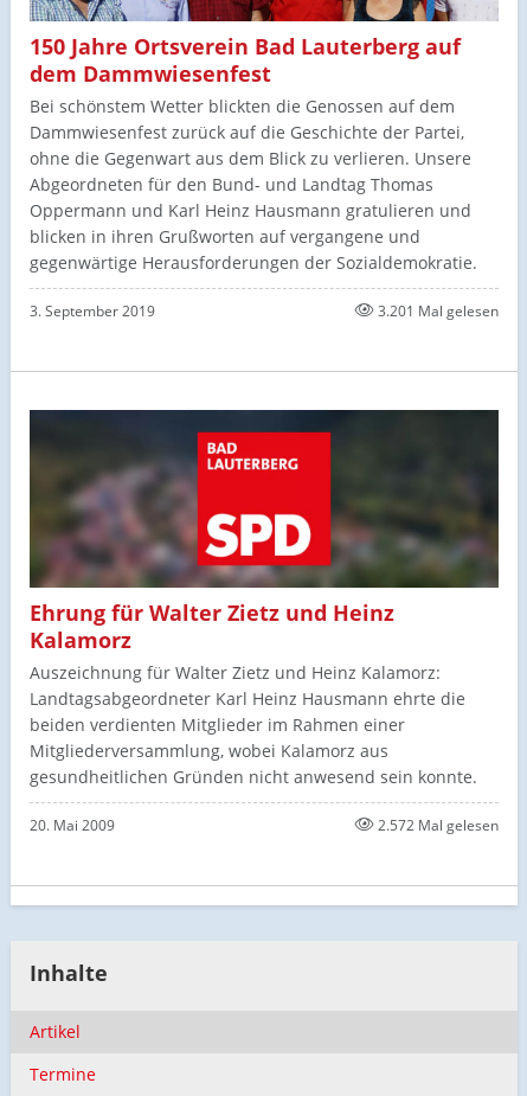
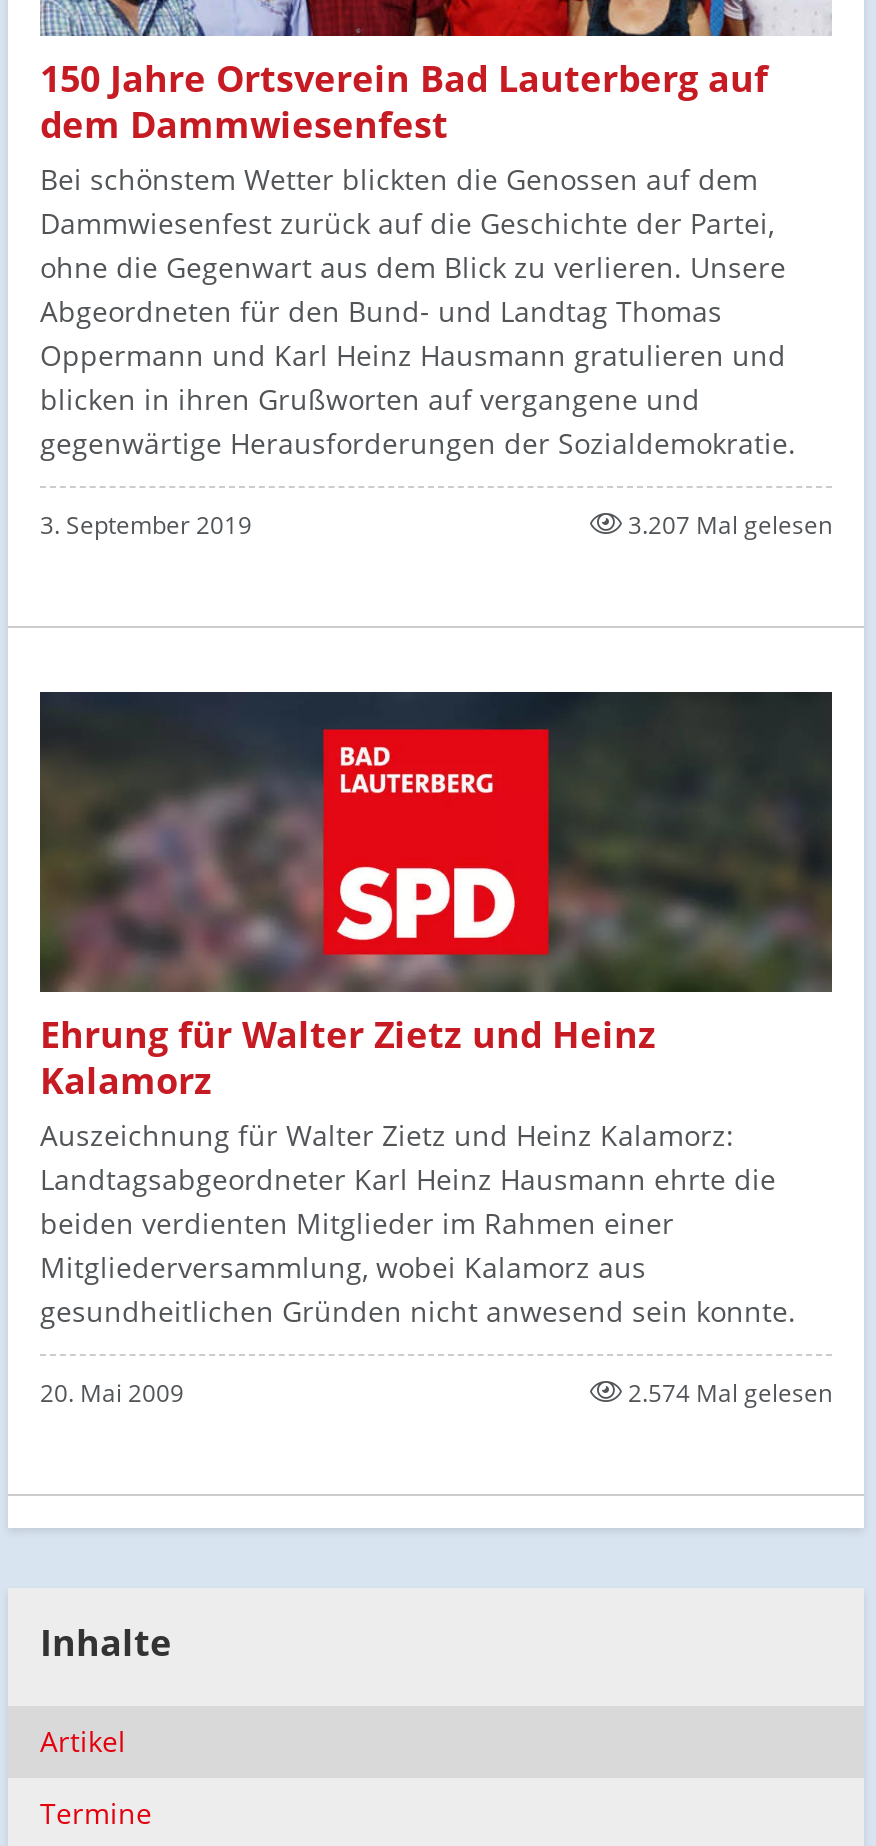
- 3.201 Mal gelesen
+ 3.207 Mal gelesen

- 2.572 Mal gelesen
+ 2.574 Mal gelesen
